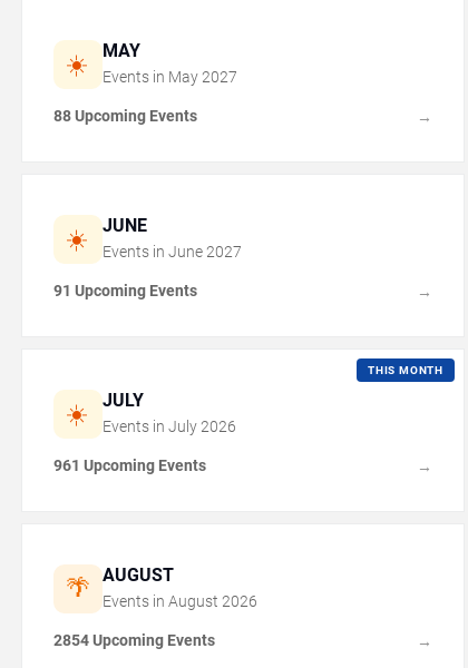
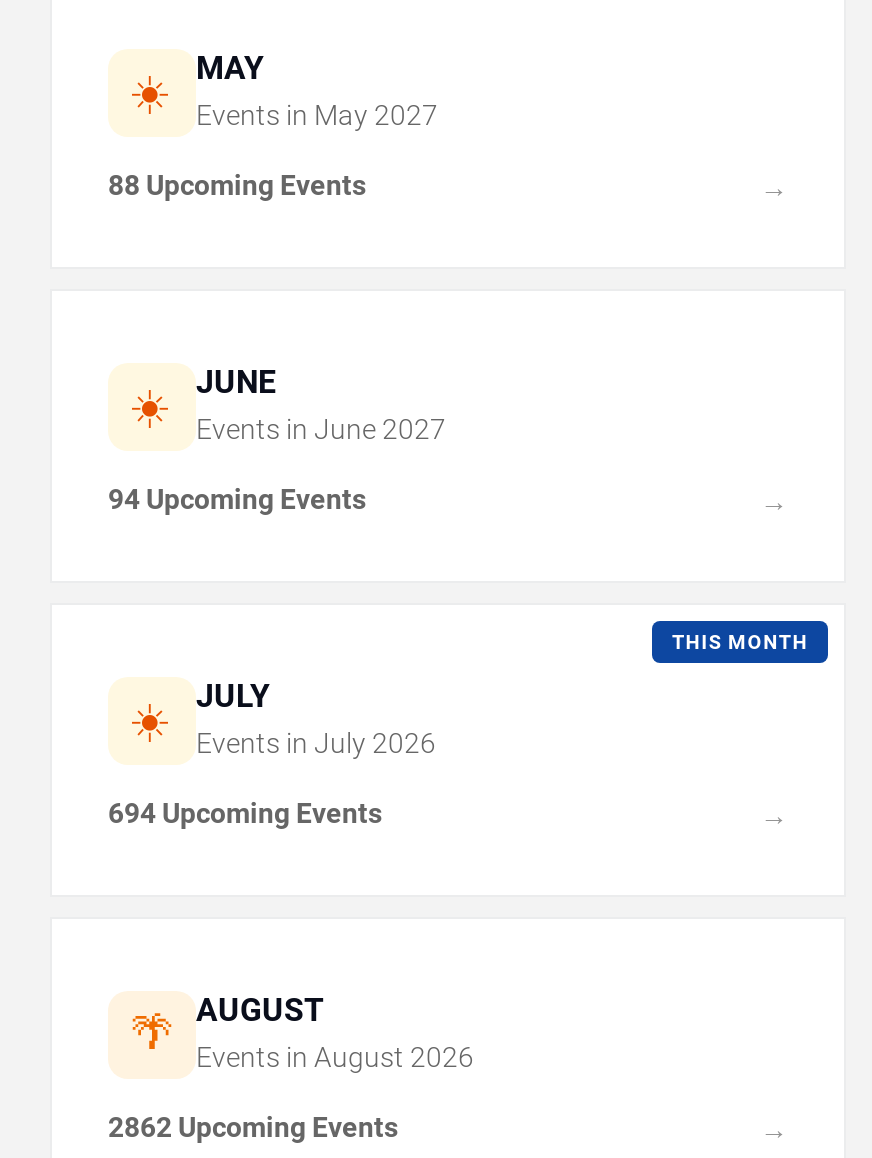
- 91 Upcoming Events
+ 94 Upcoming Events

- 961 Upcoming Events
+ 694 Upcoming Events

- 2854 Upcoming Events
+ 2862 Upcoming Events
